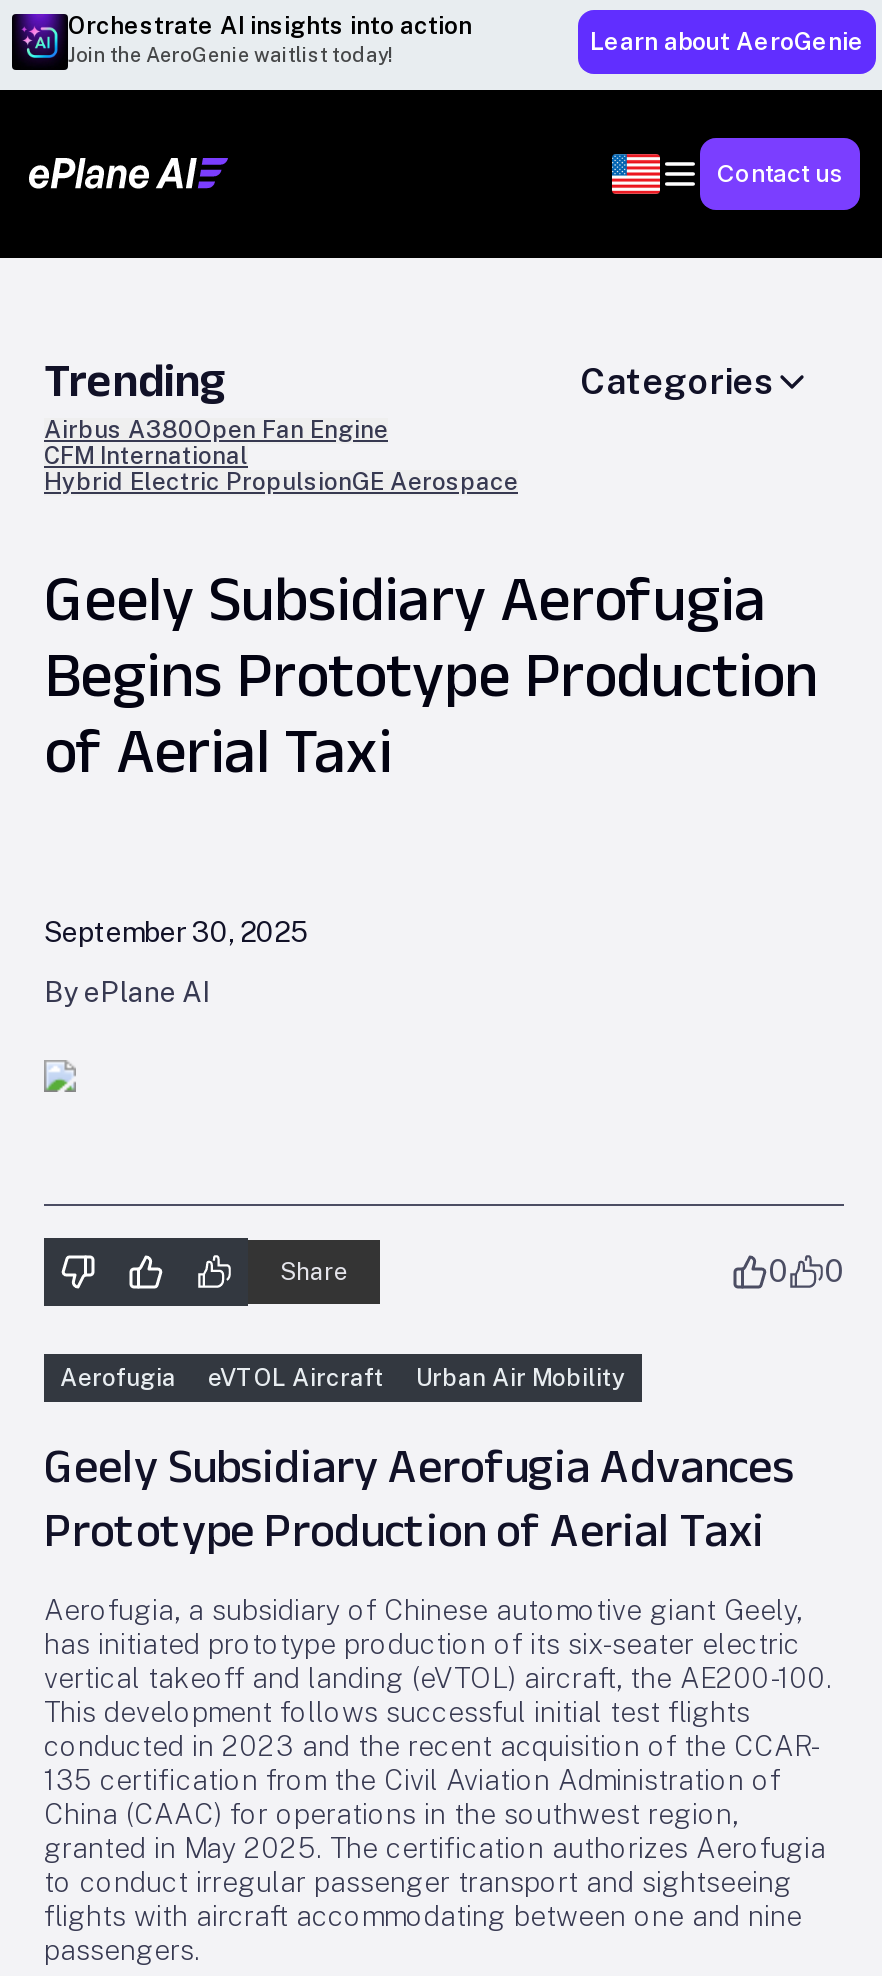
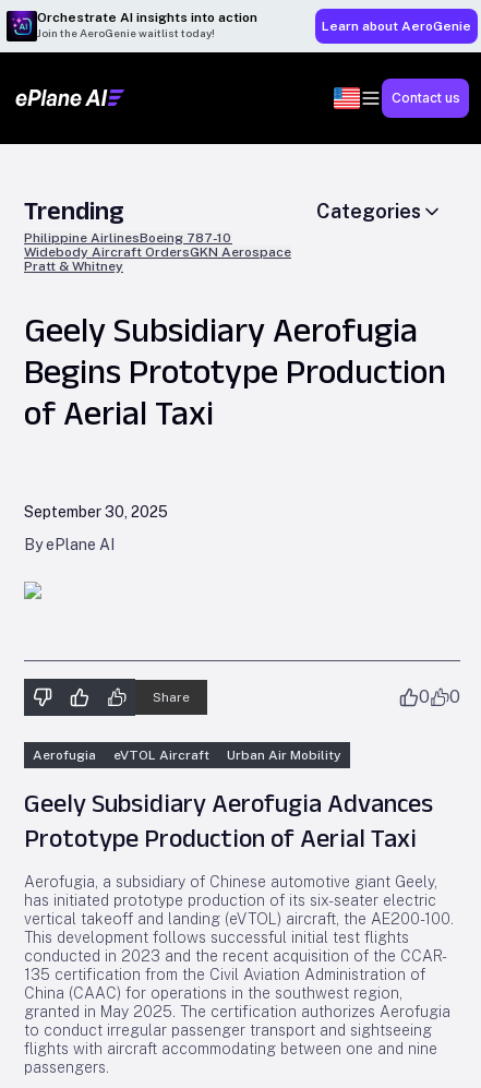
- Airbus A380Open Fan Engine
- CFM International
- Hybrid Electric PropulsionGE Aerospace
+ Philippine AirlinesBoeing 787-10
+ Widebody Aircraft OrdersGKN Aerospace
+ Pratt & Whitney
